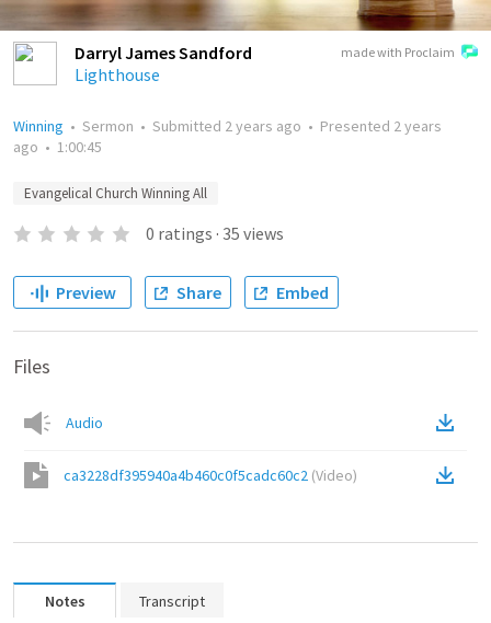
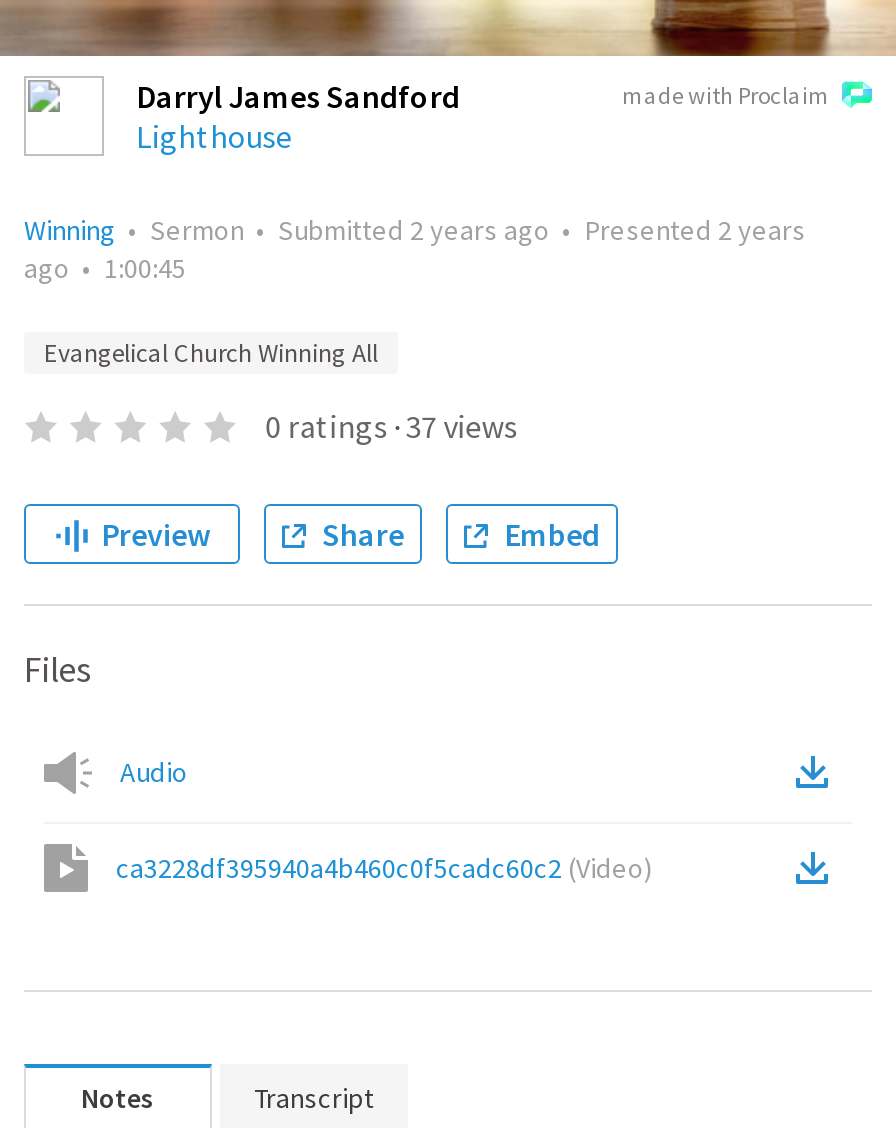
- 0 ratings · 35 views
+ 0 ratings · 37 views
